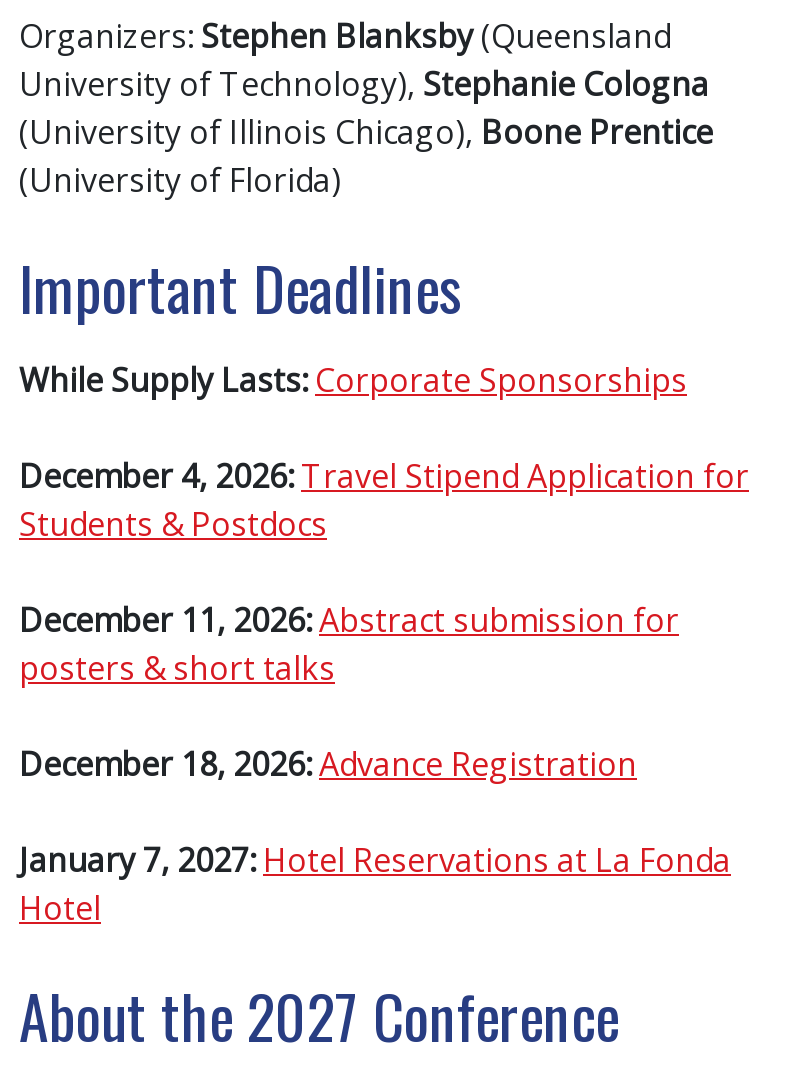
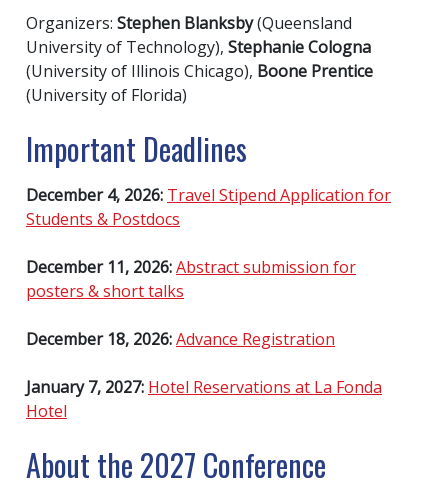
- While Supply Lasts: Corporate Sponsorships
